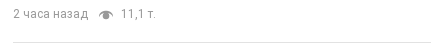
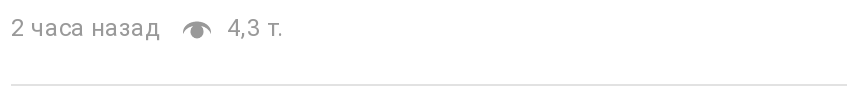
- 11,1 т.
+ 4,3 т.
